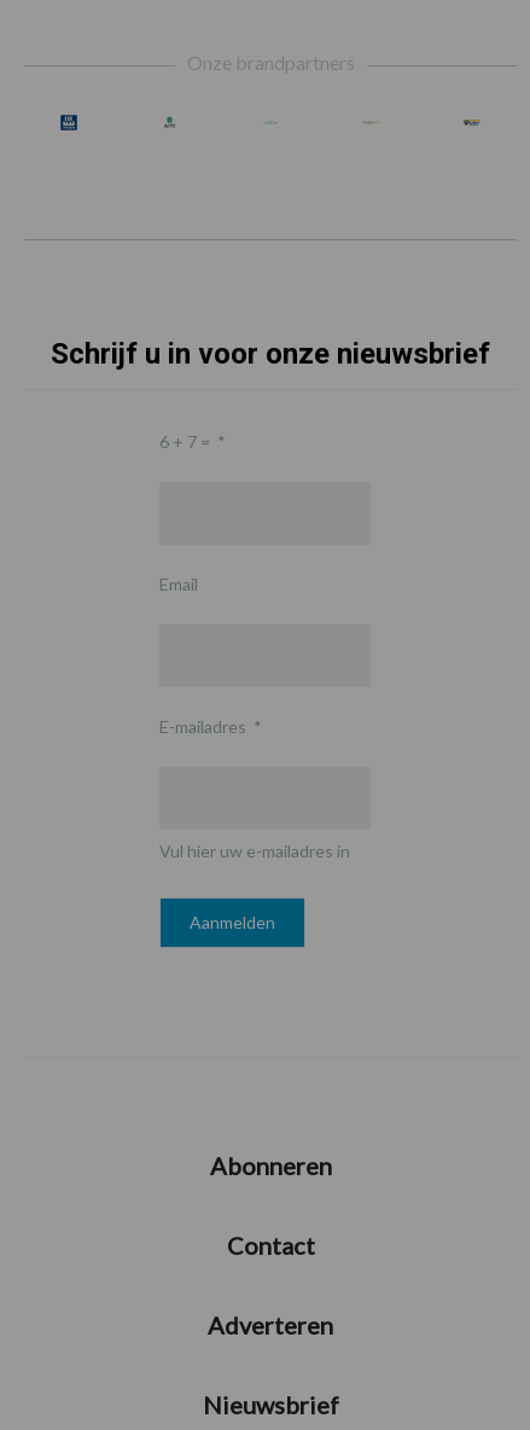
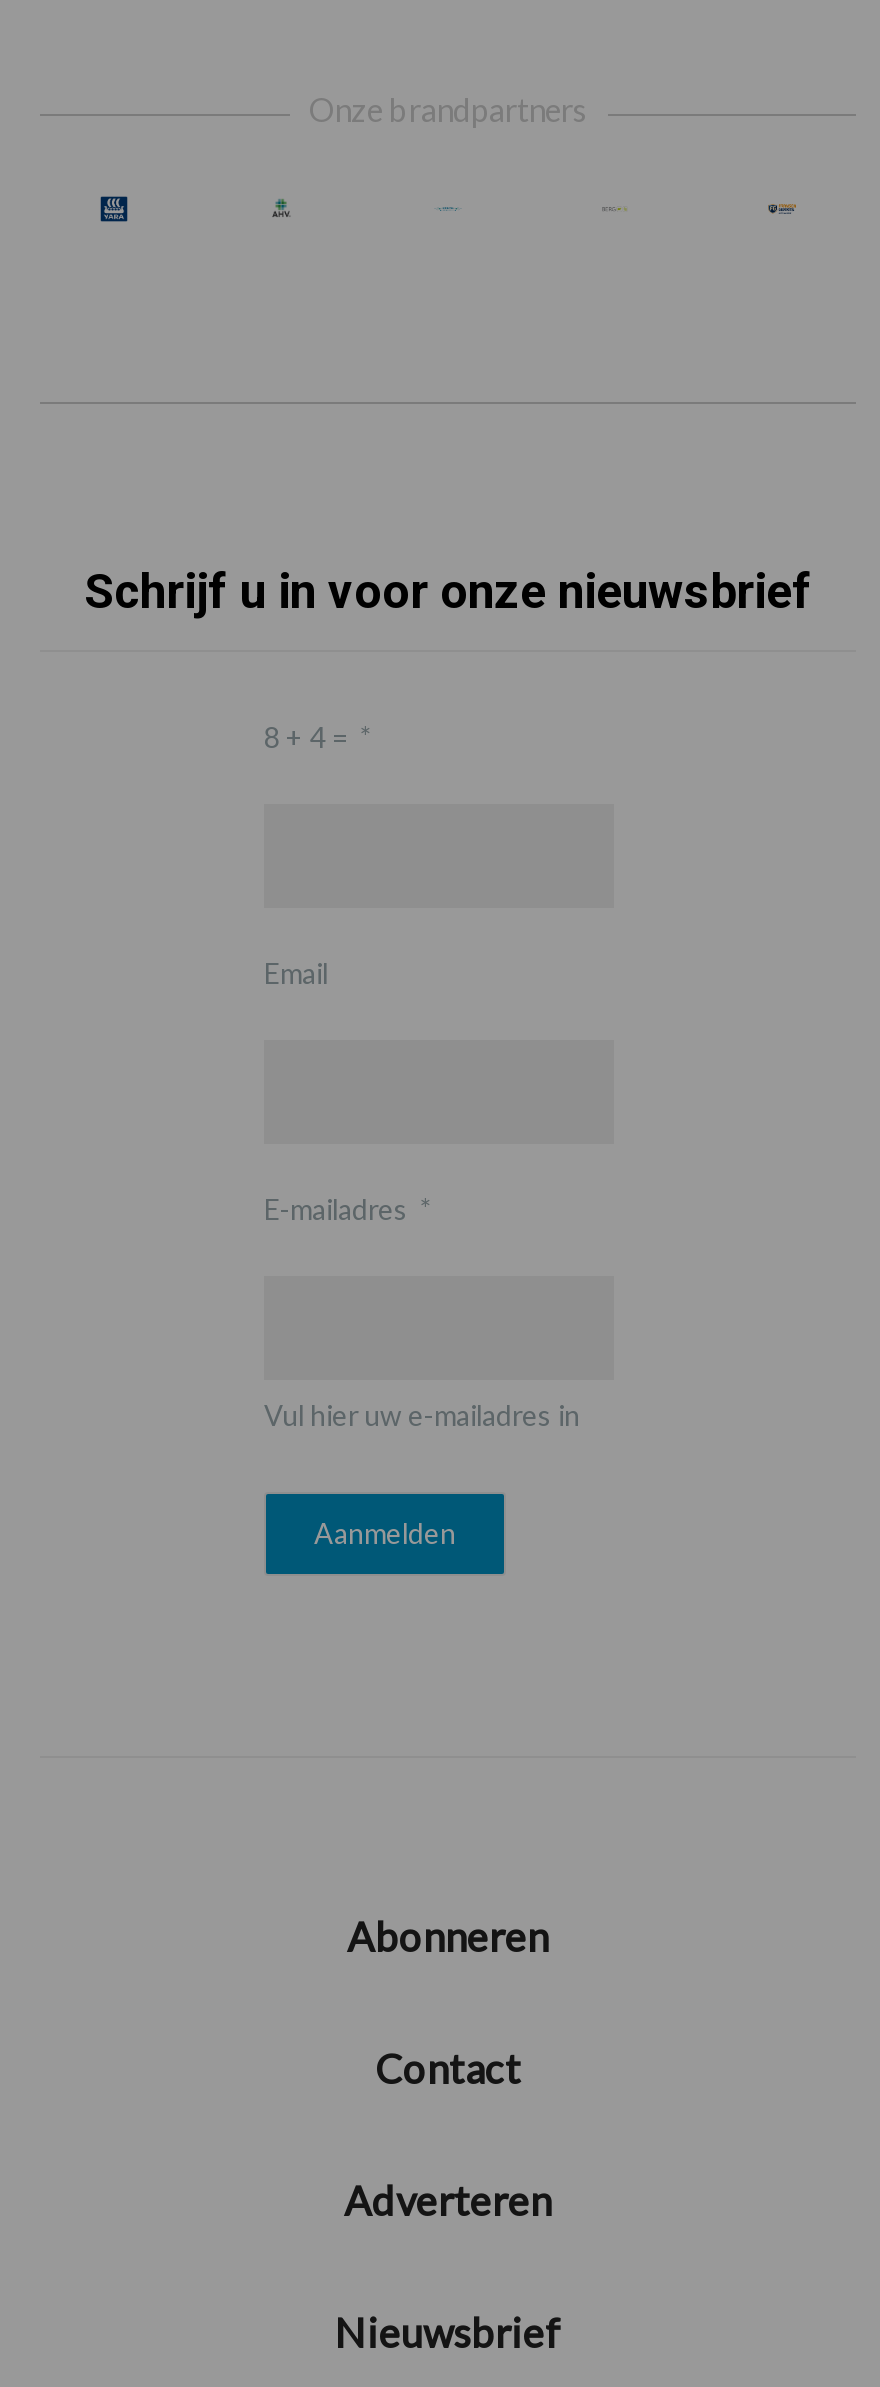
- 6 + 7 = *
+ 8 + 4 = *
